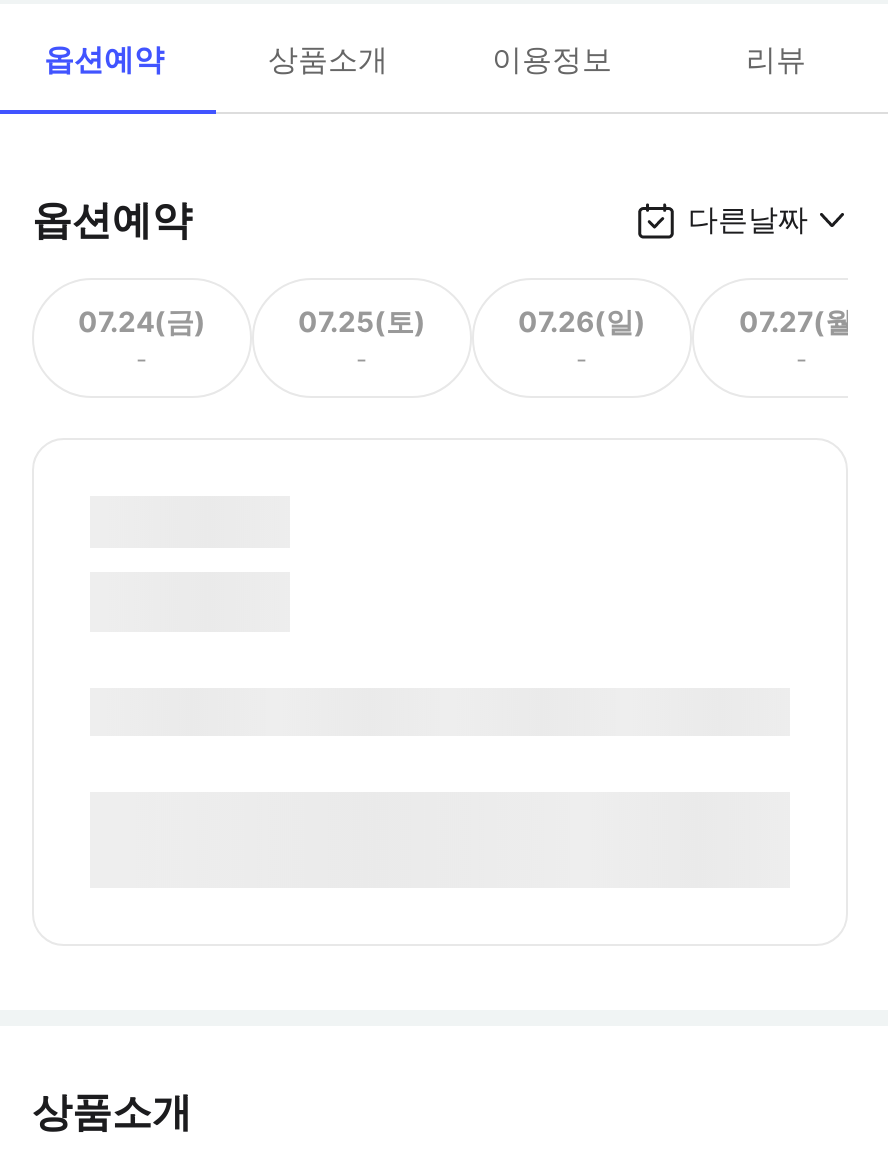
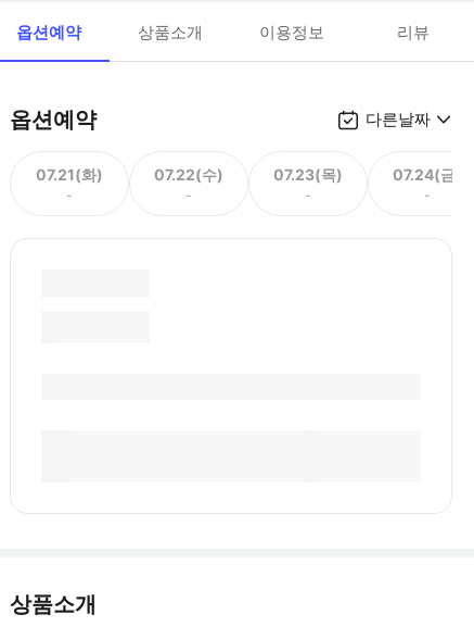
- 07.24(금)
+ 07.21(화)

- 07.25(토)
+ 07.22(수)

- 07.26(일)
+ 07.23(목)

- 07.27(월)
+ 07.24(금)
